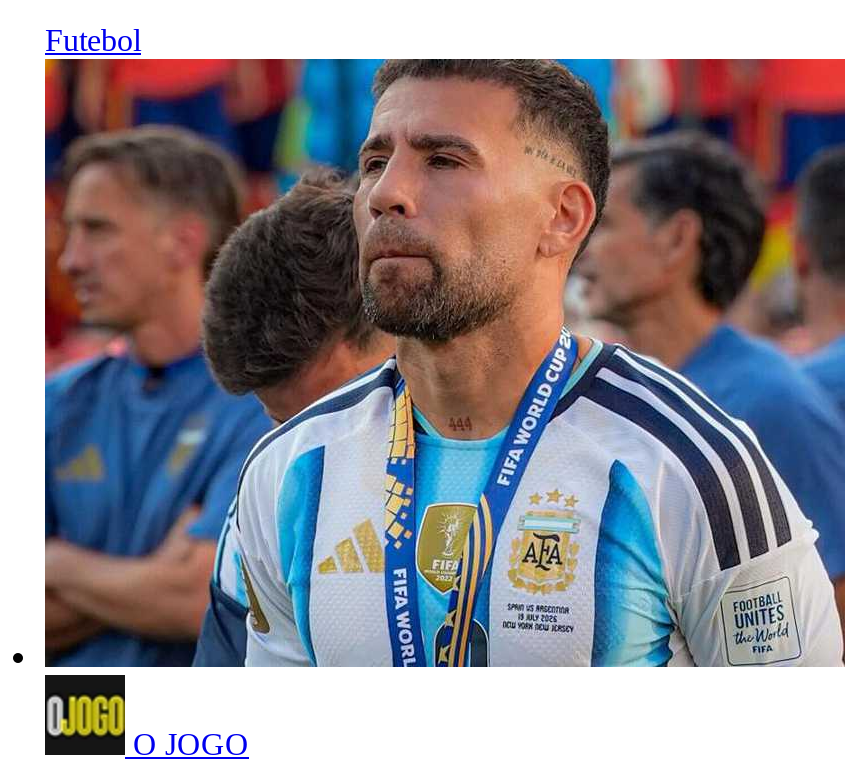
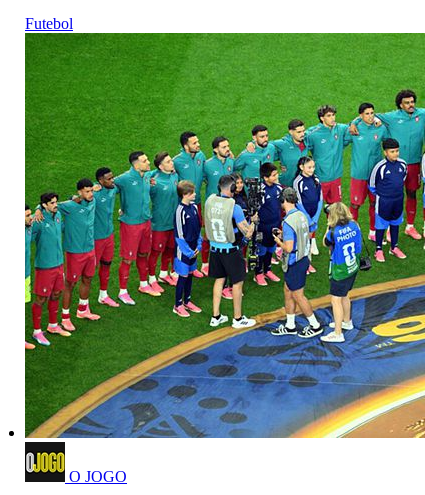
- [image]
+ [image]
